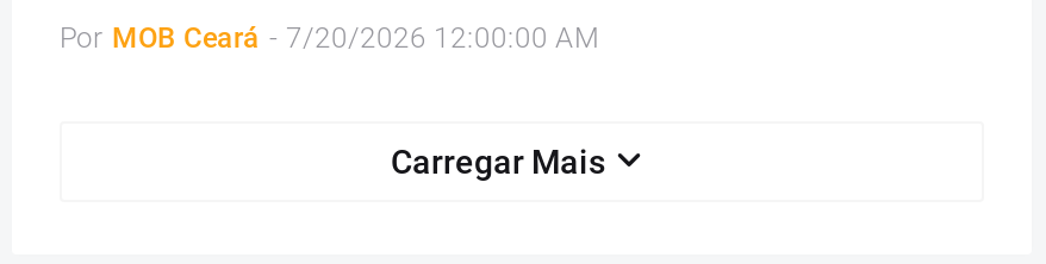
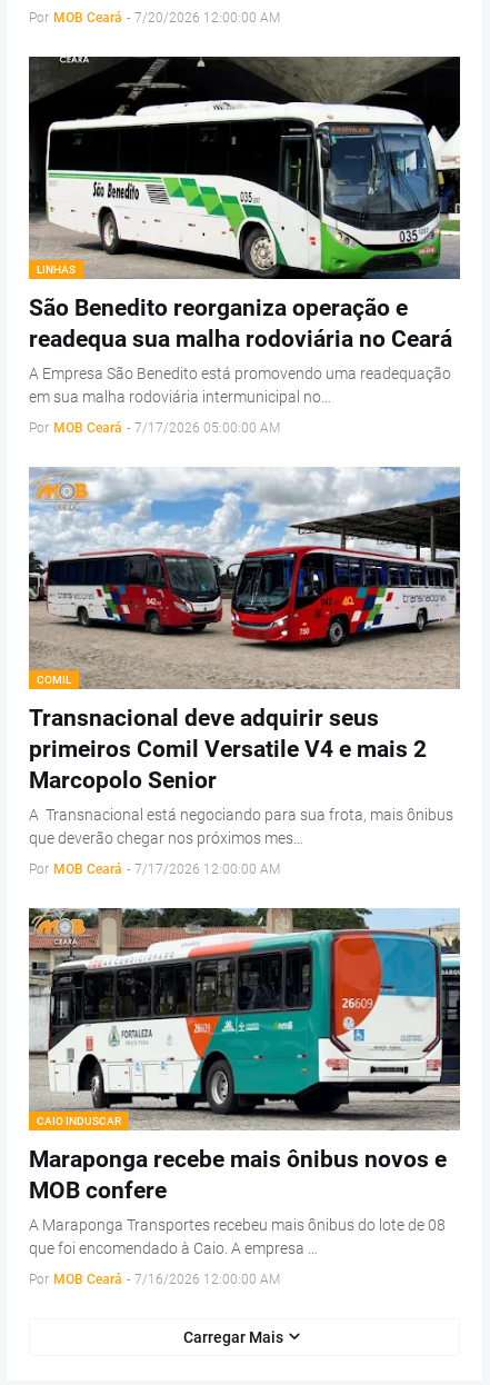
+ [image]
+ LINHAS
+ São Benedito reorganiza operação e
+ readequa sua malha rodoviária no Ceará
+ A Empresa São Benedito está promovendo uma readequação
+ em sua malha rodoviária intermunicipal no…
+ Por MOB Ceará - 7/17/2026 05:00:00 AM

+ [image]
+ COMIL
+ Transnacional deve adquirir seus
+ primeiros Comil Versatile V4 e mais 2
+ Marcopolo Senior
+ A Transnacional está negociando para sua frota, mais ônibus
+ que deverão chegar nos próximos mes…
+ Por MOB Ceará - 7/17/2026 12:00:00 AM

+ [image]
+ CAIO INDUSCAR
+ Maraponga recebe mais ônibus novos e
+ MOB confere
+ A Maraponga Transportes recebeu mais ônibus do lote de 08
+ que foi encomendado à Caio. A empresa …
+ Por MOB Ceará - 7/16/2026 12:00:00 AM
